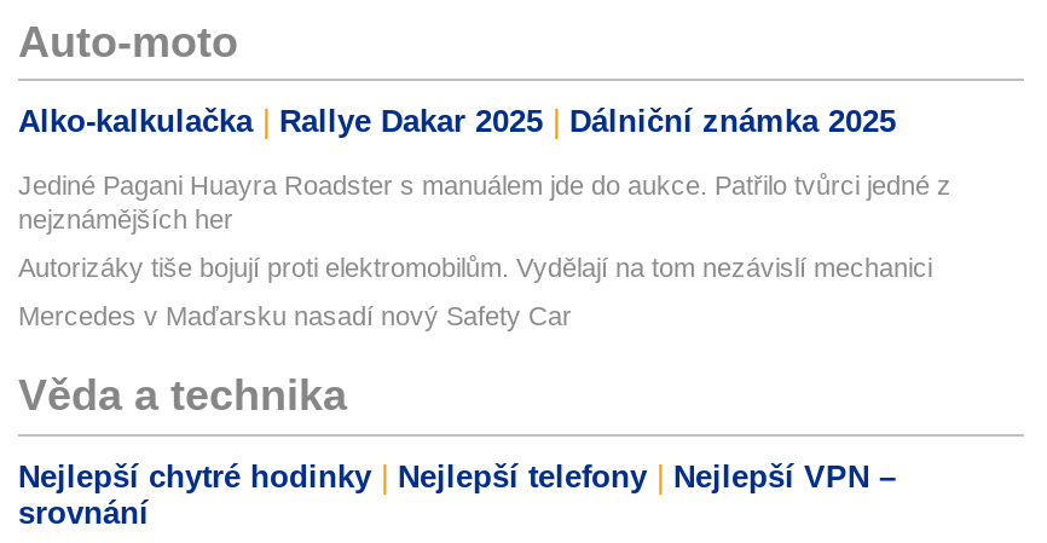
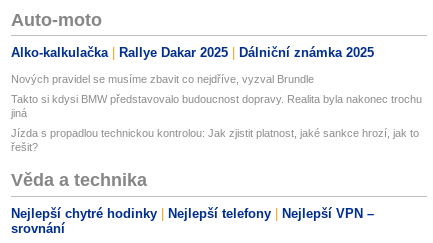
- Jediné Pagani Huayra Roadster s manuálem jde do aukce. Patřilo tvůrci jedné z
- nejznámějších her
+ Nových pravidel se musíme zbavit co nejdříve, vyzval Brundle

- Autorizáky tiše bojují proti elektromobilům. Vydělají na tom nezávislí mechanici
+ Takto si kdysi BMW představovalo budoucnost dopravy. Realita byla nakonec trochu
+ jiná

- Mercedes v Maďarsku nasadí nový Safety Car
+ Jízda s propadlou technickou kontrolou: Jak zjistit platnost, jaké sankce hrozí, jak to
+ řešit?
